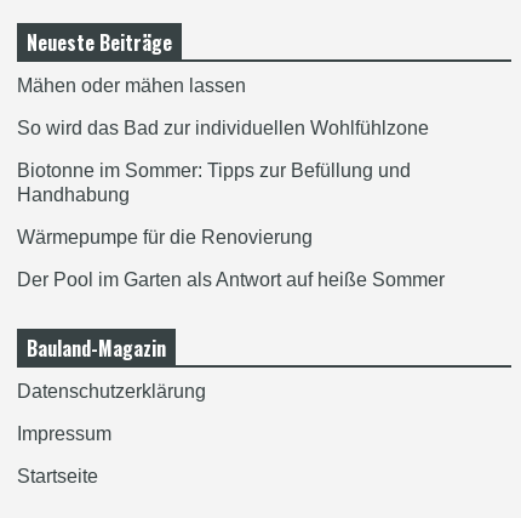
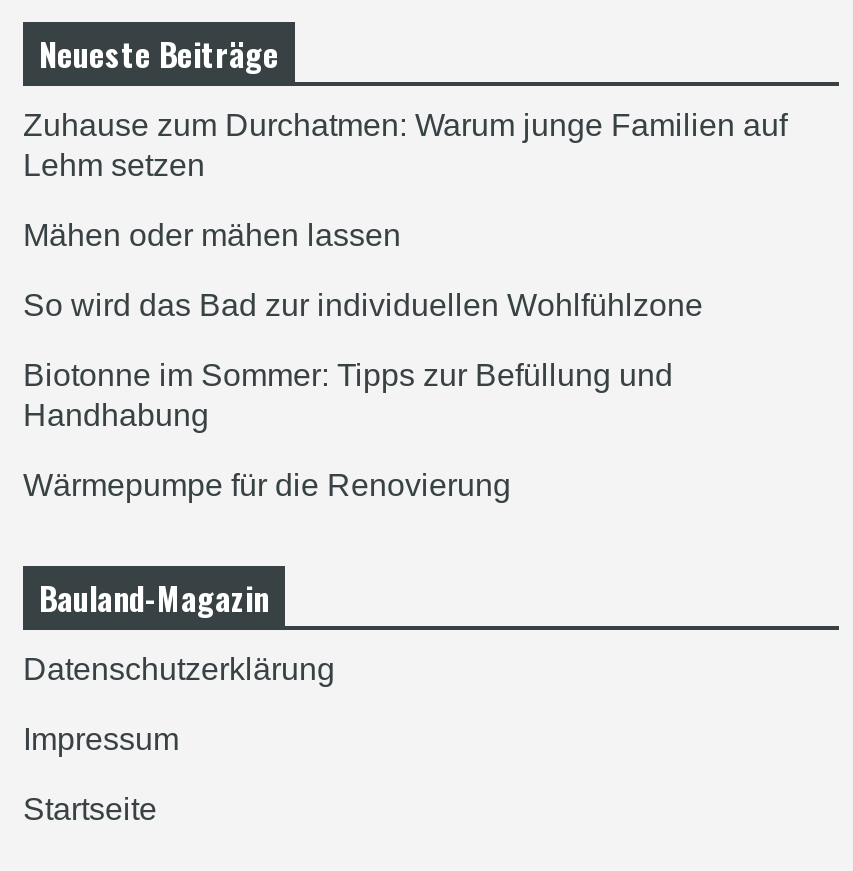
+ Zuhause zum Durchatmen: Warum junge Familien auf
+ Lehm setzen

moved down: Mähen oder mähen lassen | So wird das Bad zur individuellen Wohlfühlzone | Biotonne im Sommer: Tipps zur Befüllung und | Handhabung | Wärmepumpe für die Renovierung

- Der Pool im Garten als Antwort auf heiße Sommer
